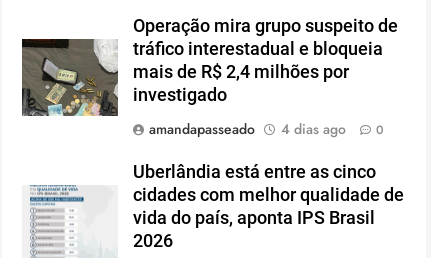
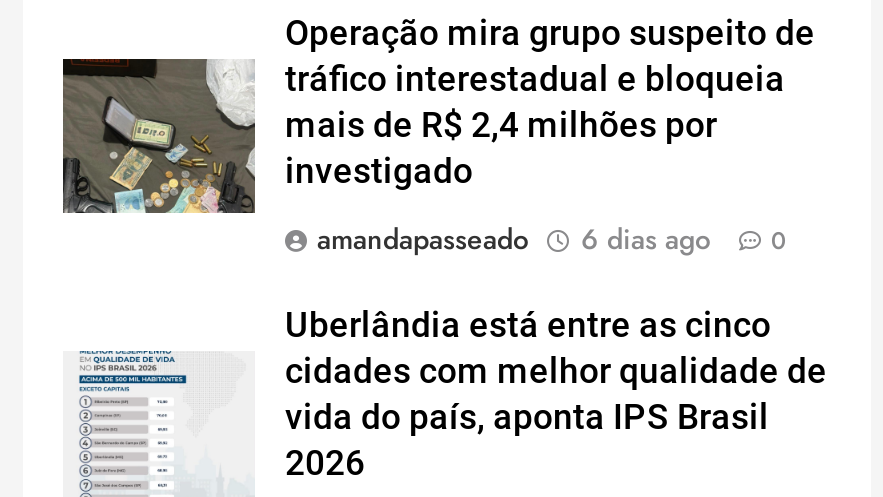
- amandapasseado 4 dias ago 0
+ amandapasseado 6 dias ago 0
